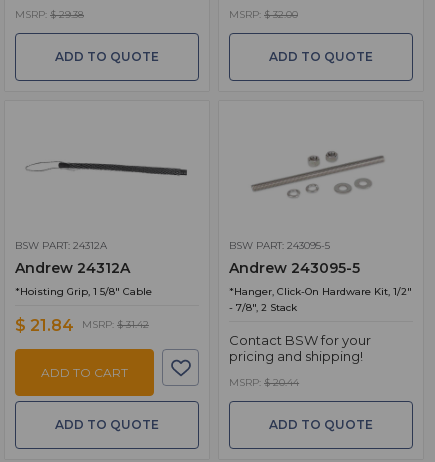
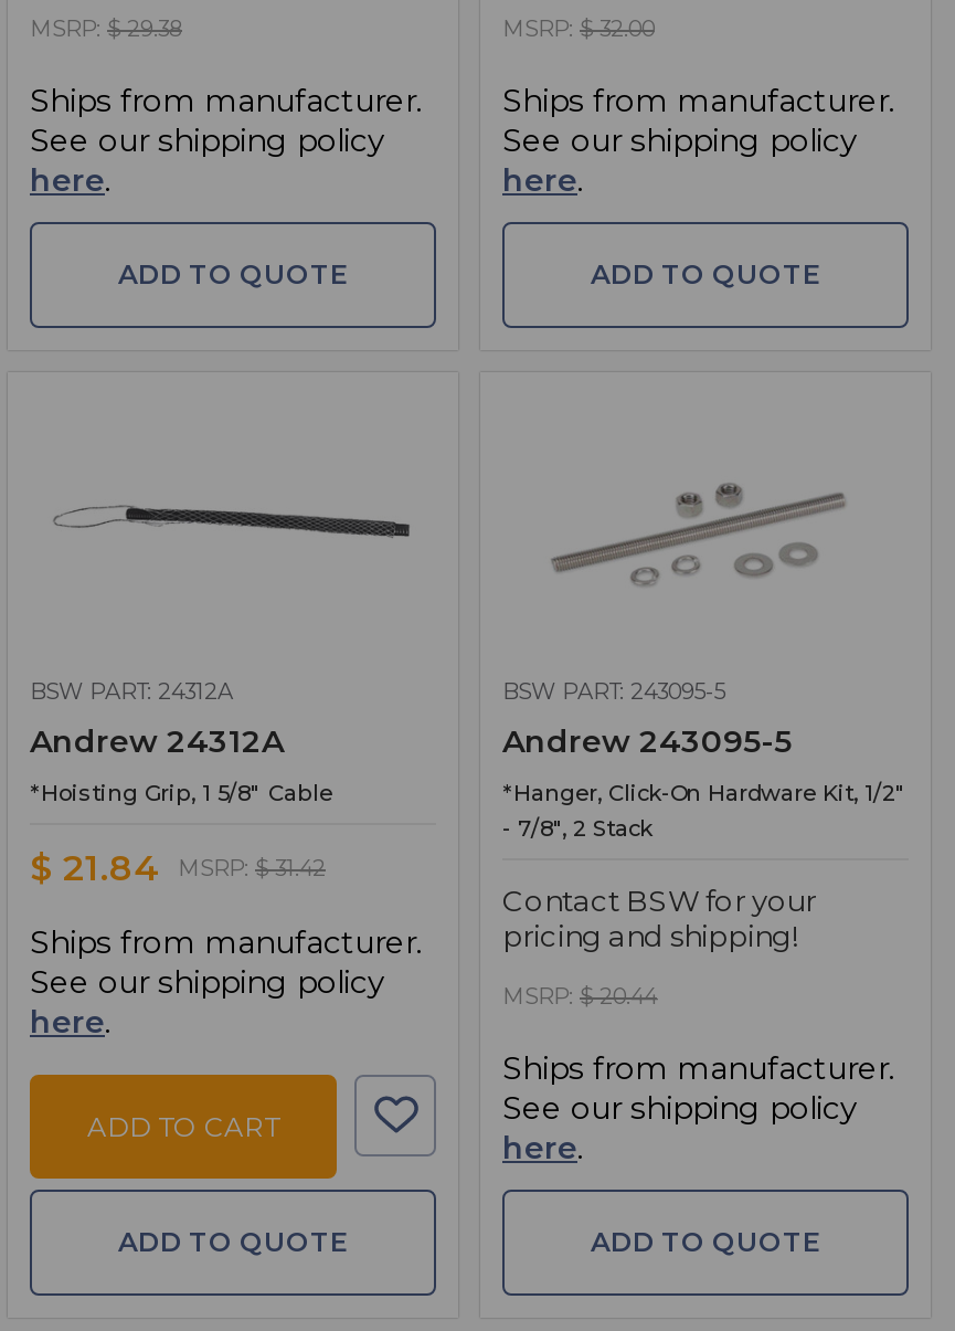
+ Ships from manufacturer.
+ See our shipping policy
+ here.

+ Ships from manufacturer.
+ See our shipping policy
+ here.

+ Ships from manufacturer.
+ See our shipping policy
+ here.

+ Ships from manufacturer.
+ See our shipping policy
+ here.
